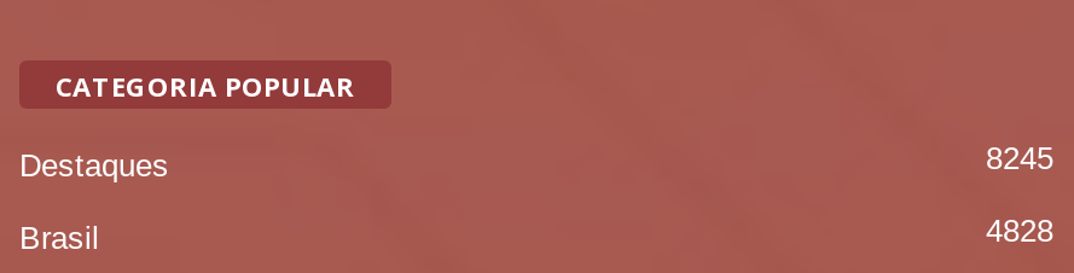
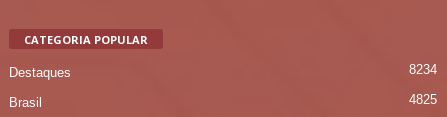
- 8245
+ 8234

- 4828
+ 4825
